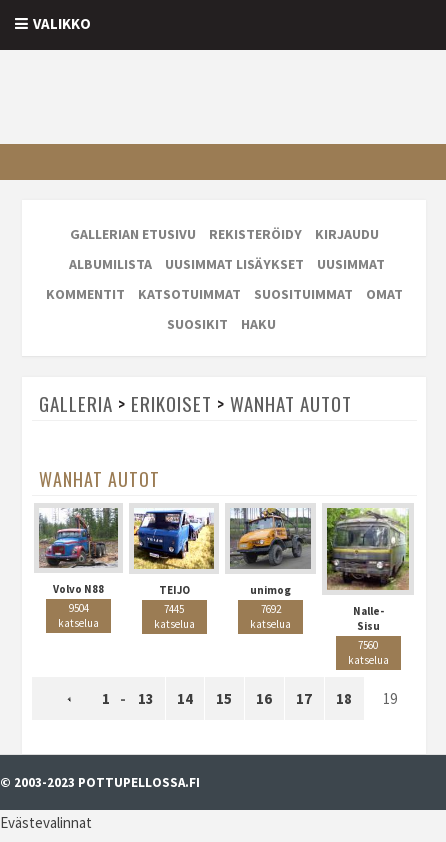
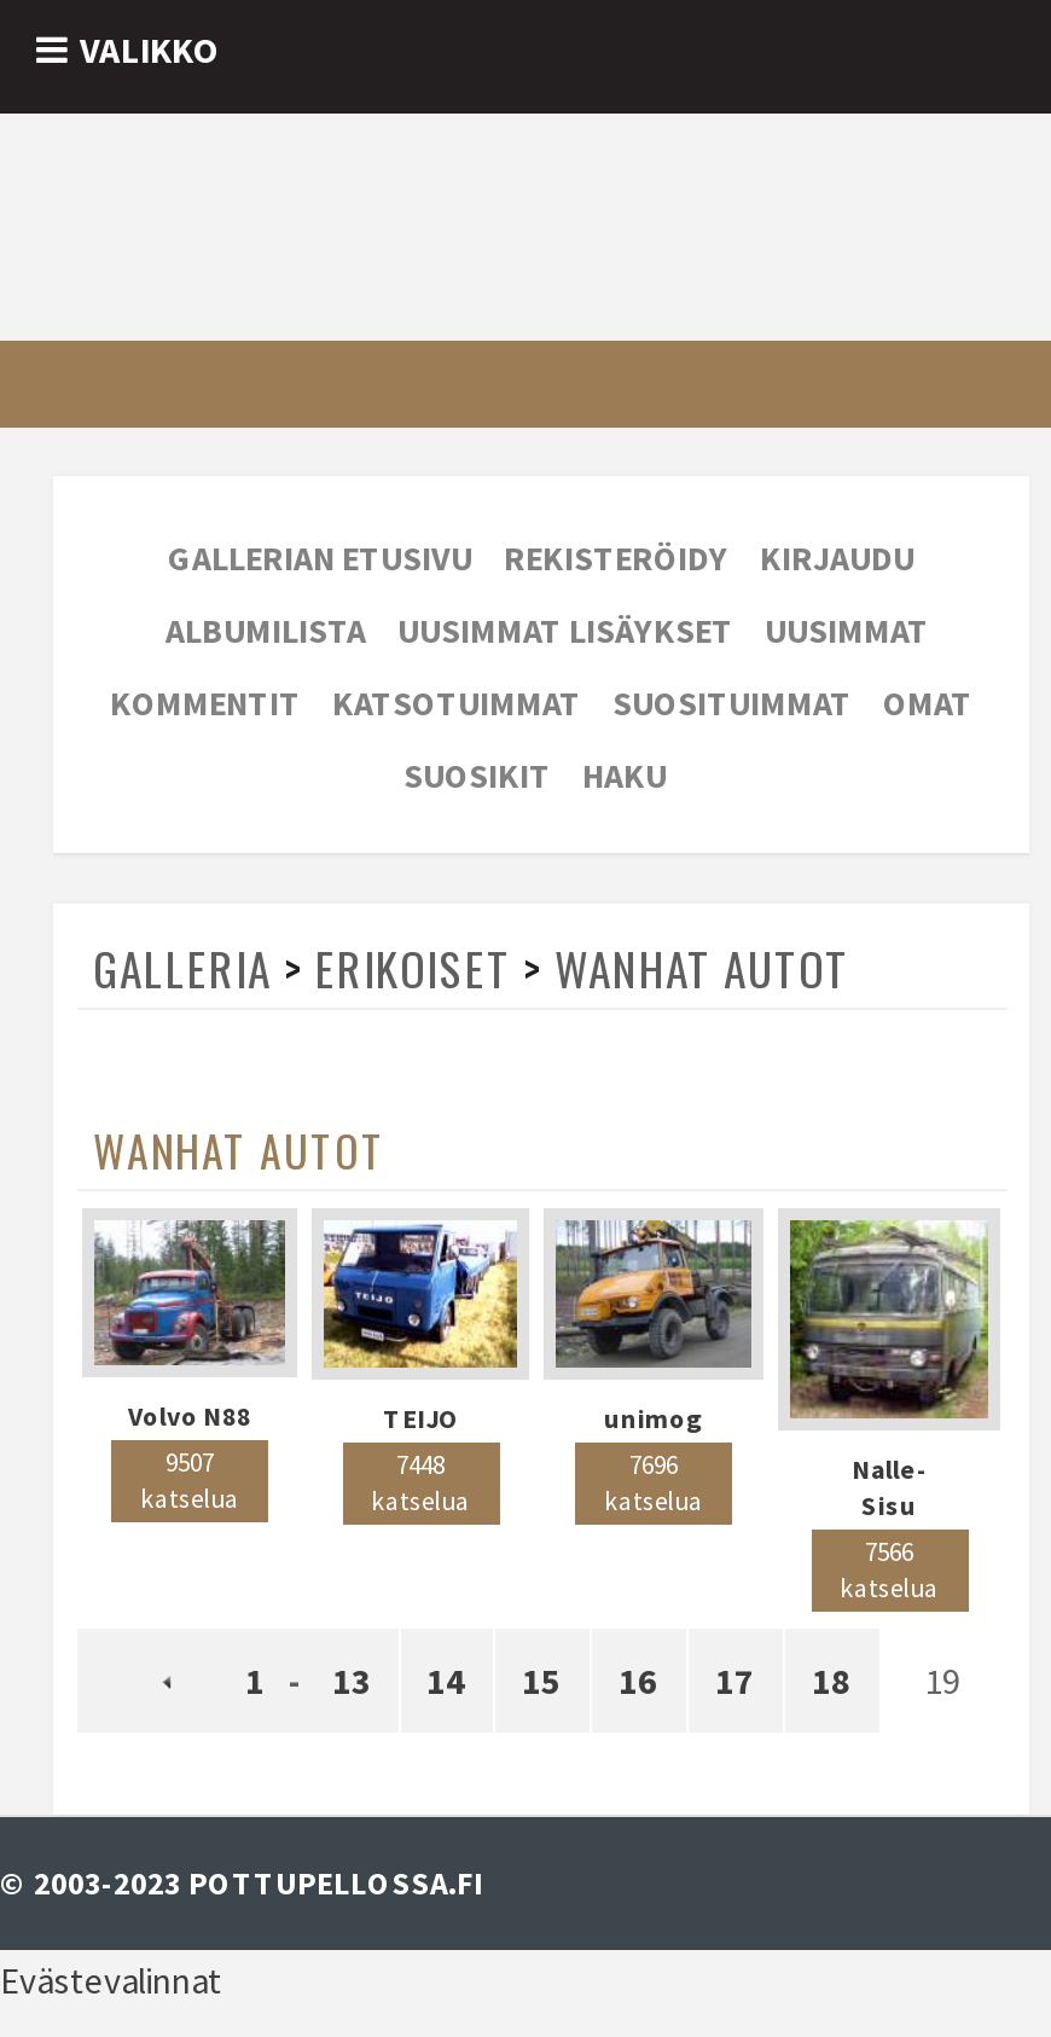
- 9504
+ 9507

- 7445
+ 7448

- 7692
+ 7696

- 7560
+ 7566
